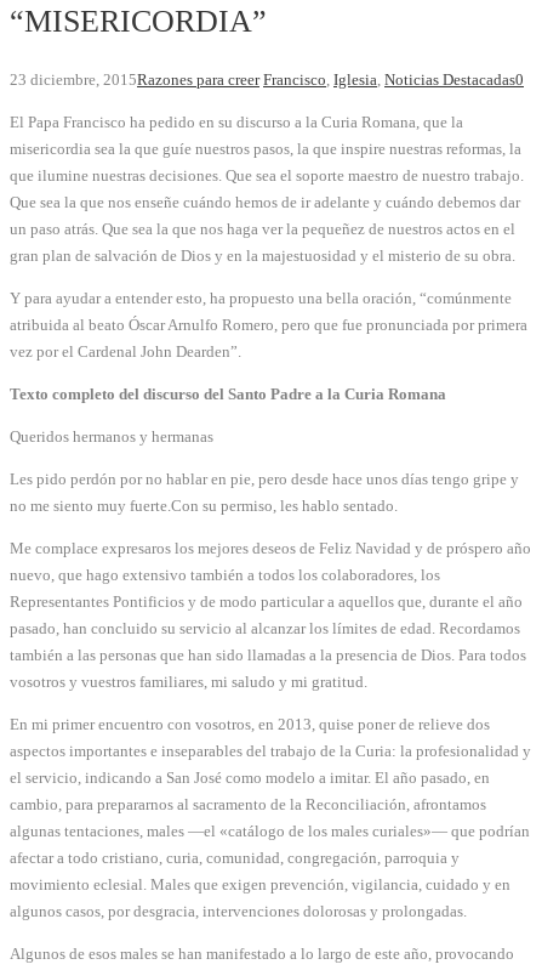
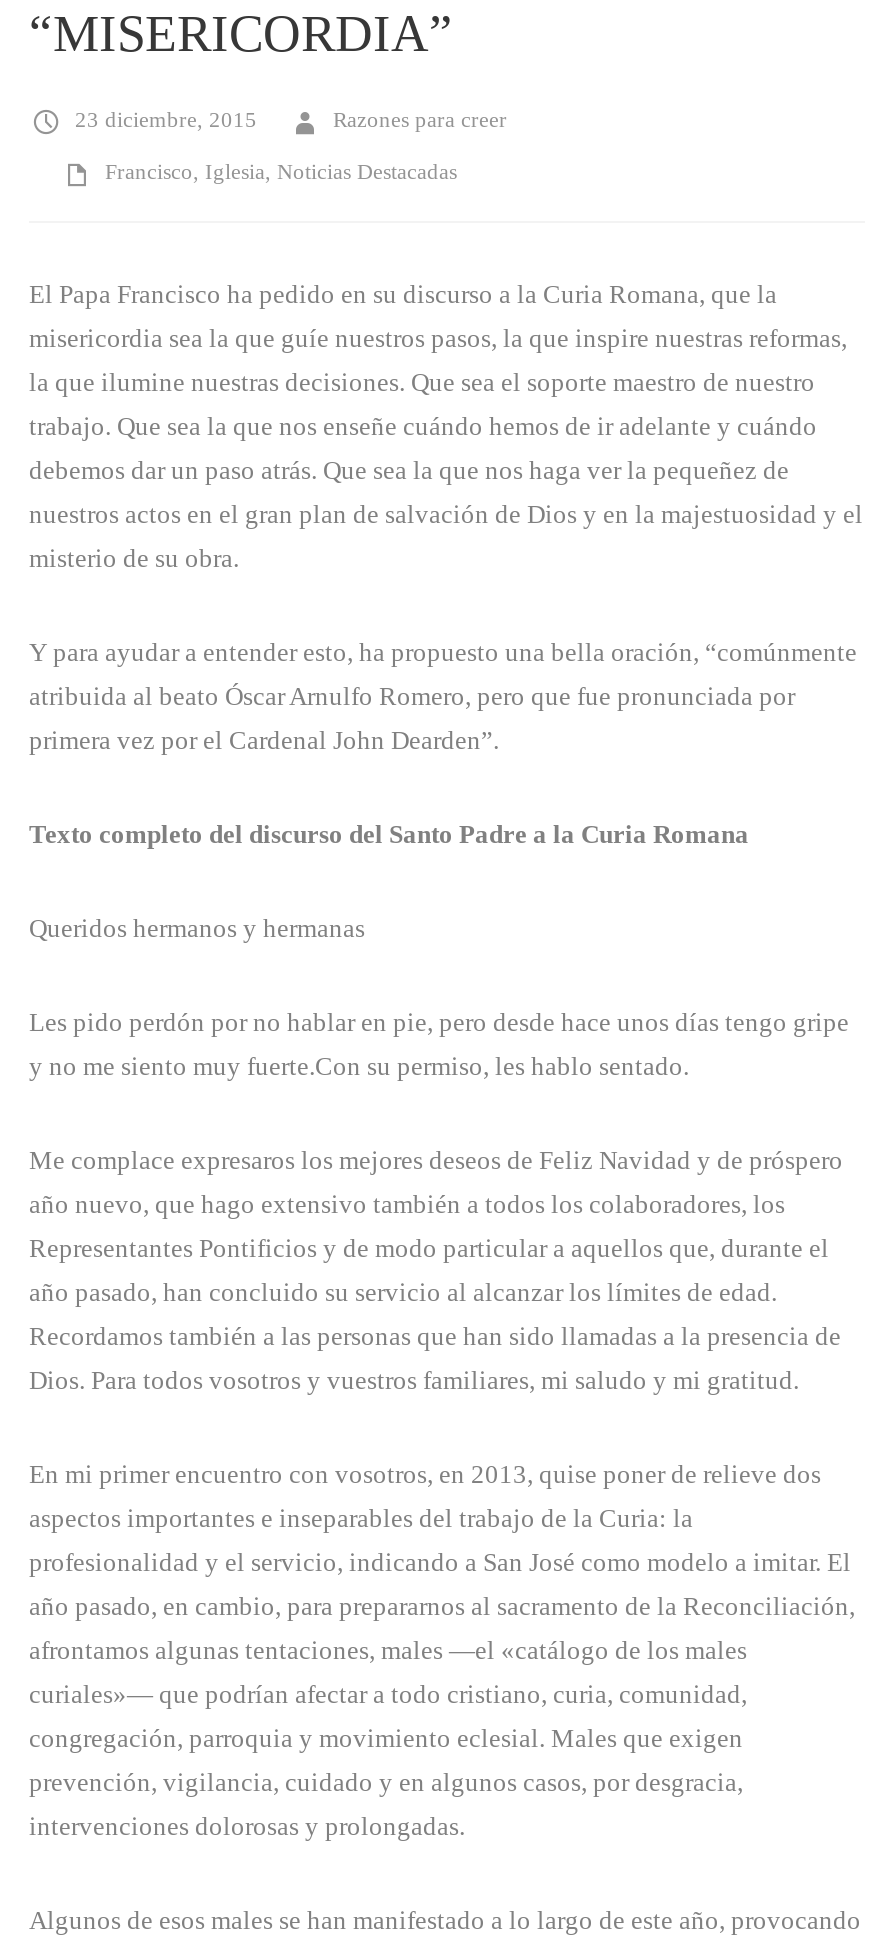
- 23 diciembre, 2015Razones para creer Francisco, Iglesia, Noticias Destacadas0
+ 23 diciembre, 2015
+ Razones para creer
+ Francisco, Iglesia, Noticias Destacadas
